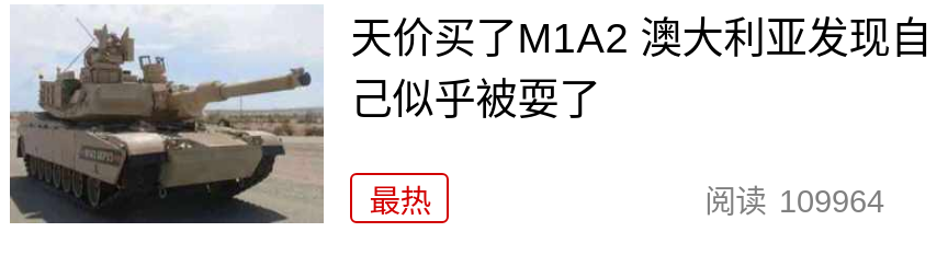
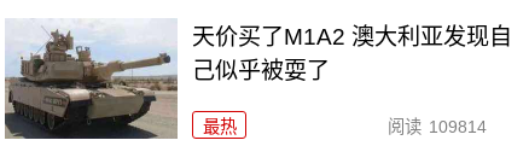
- 阅读 109964
+ 阅读 109814
